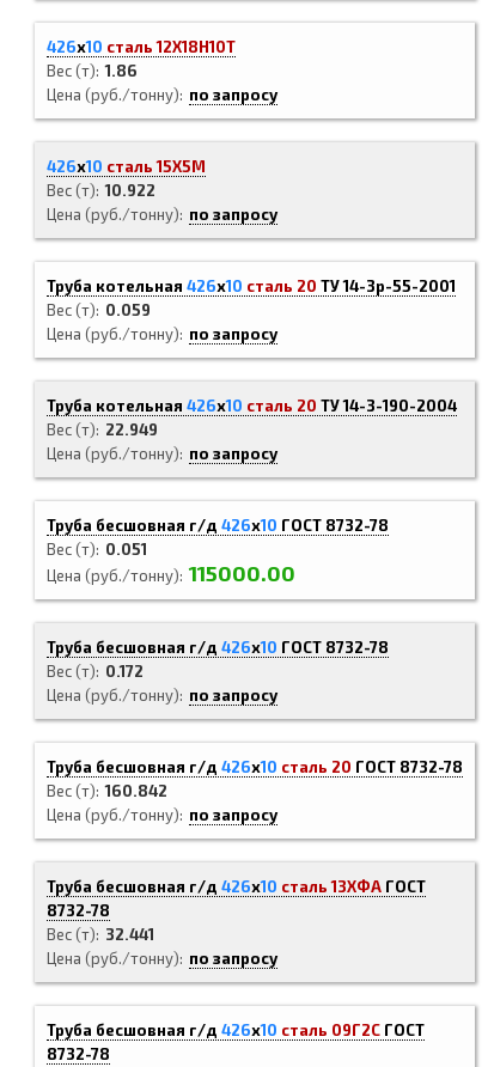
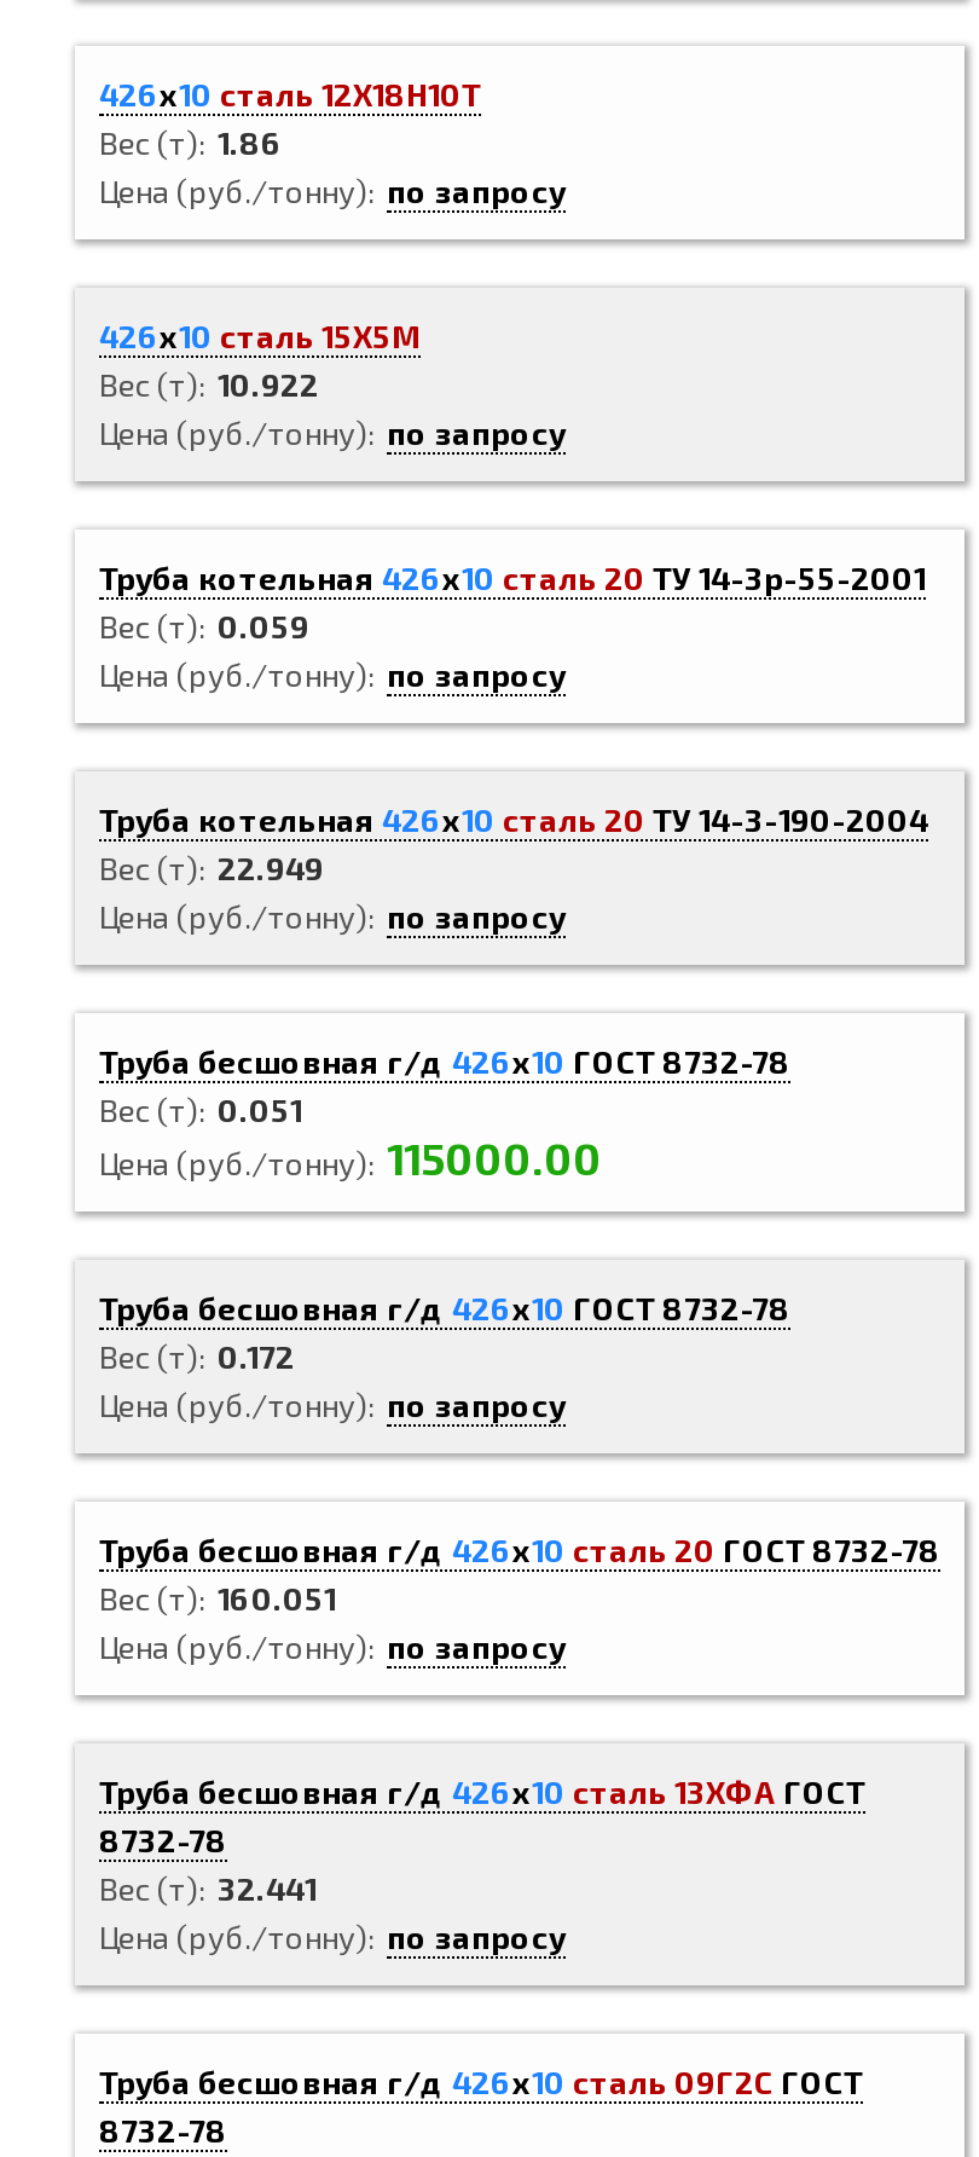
- Вес (т) 160.842
+ Вес (т) 160.051
